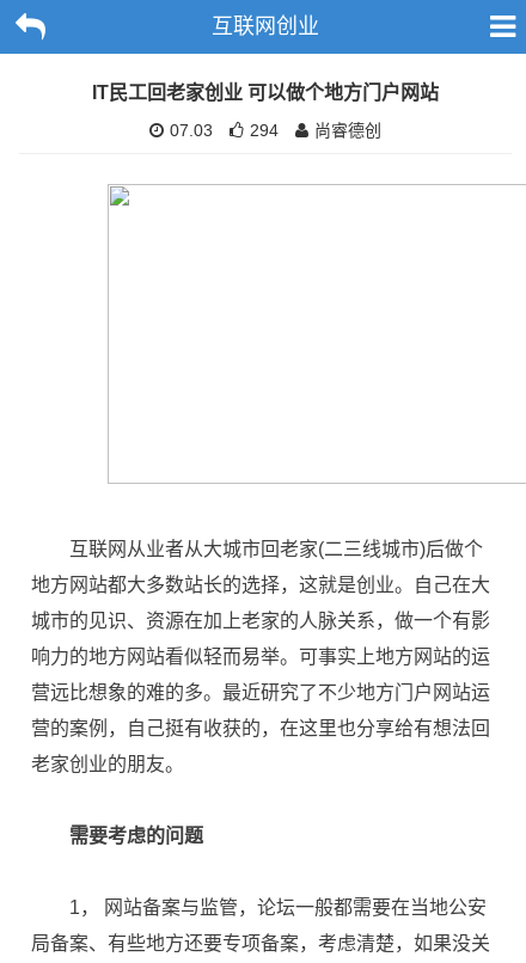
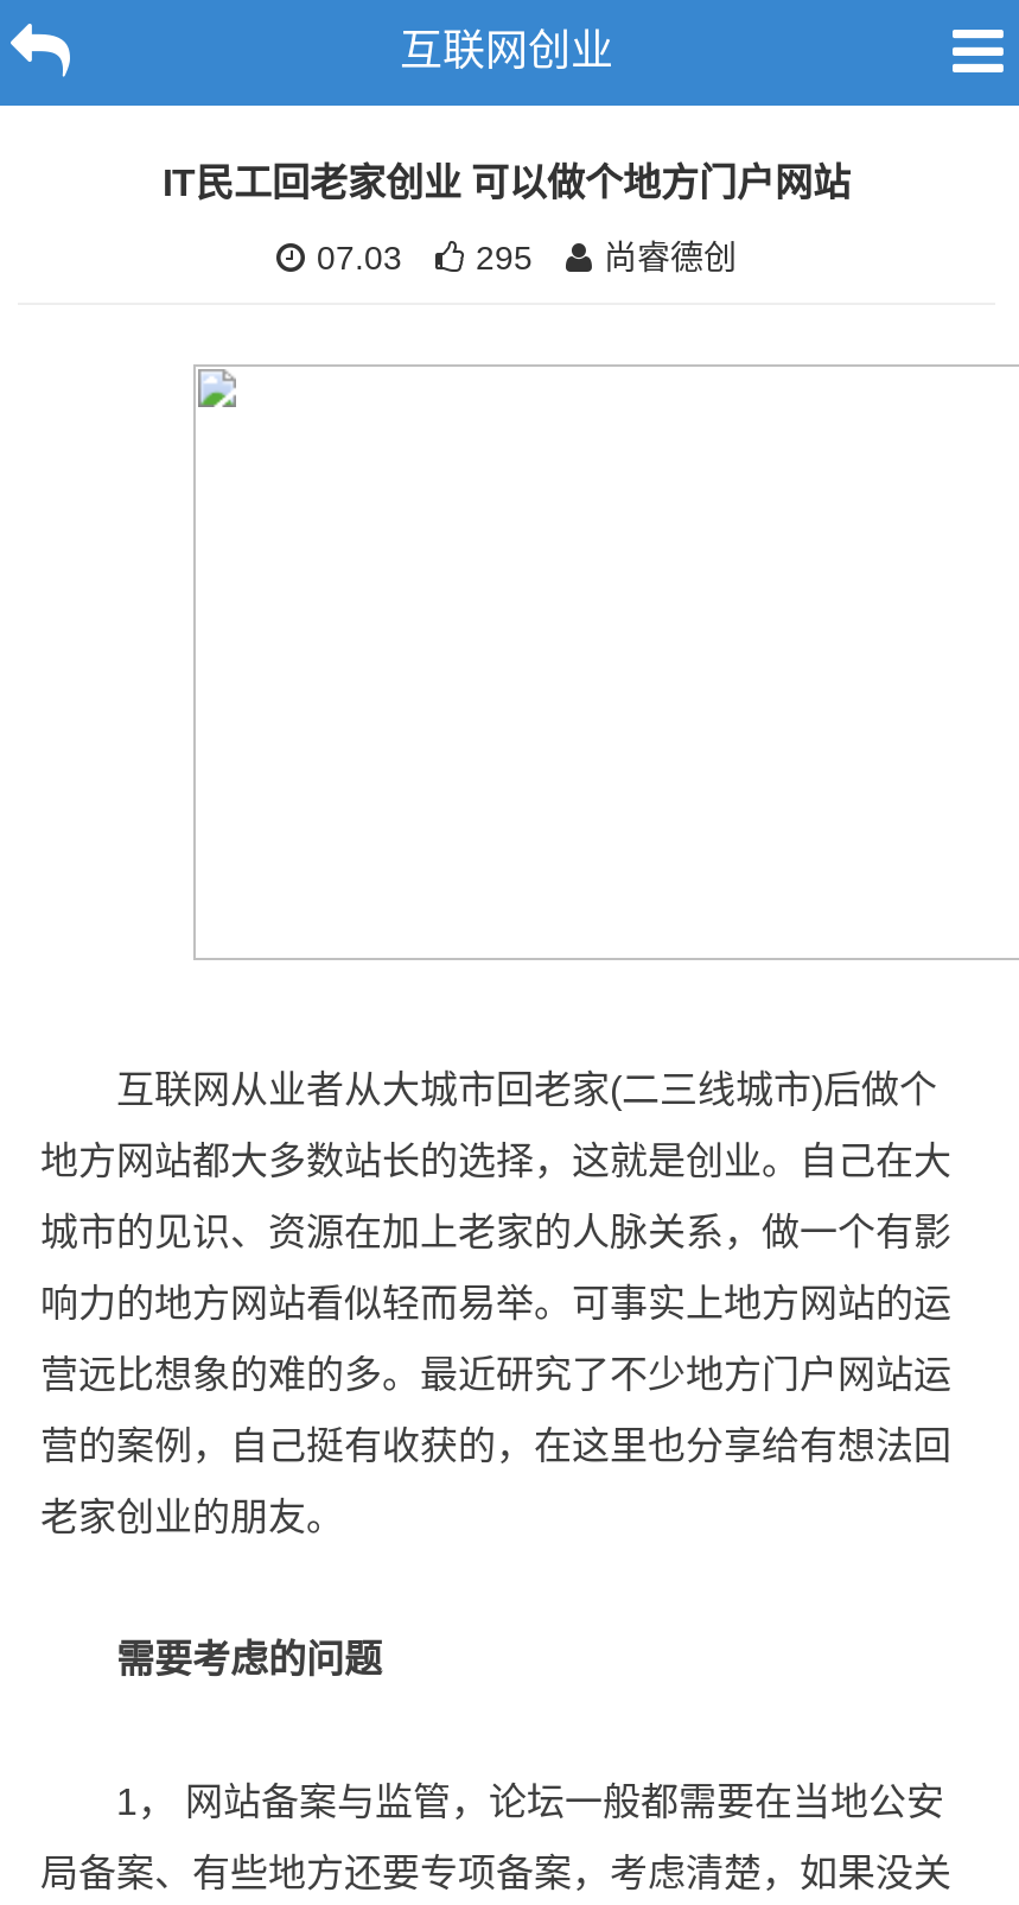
- 294
+ 295
